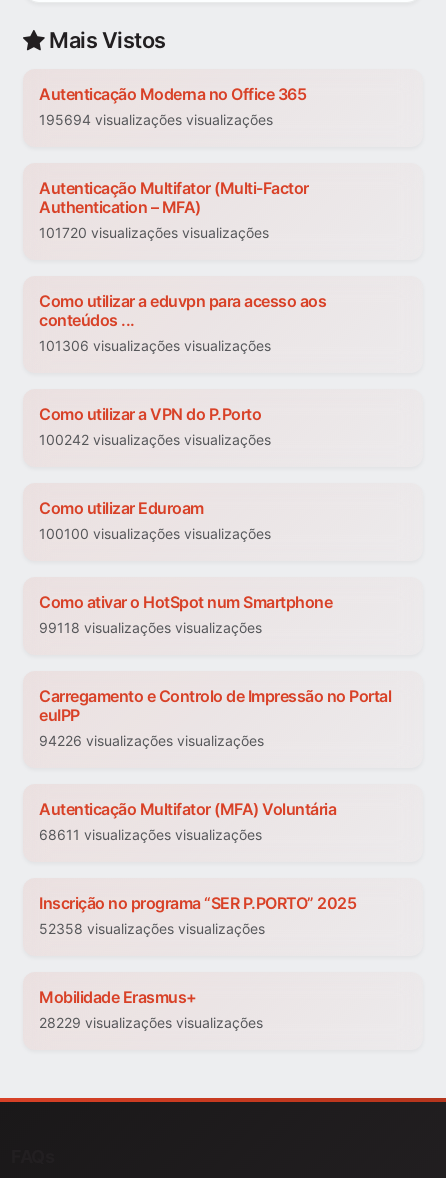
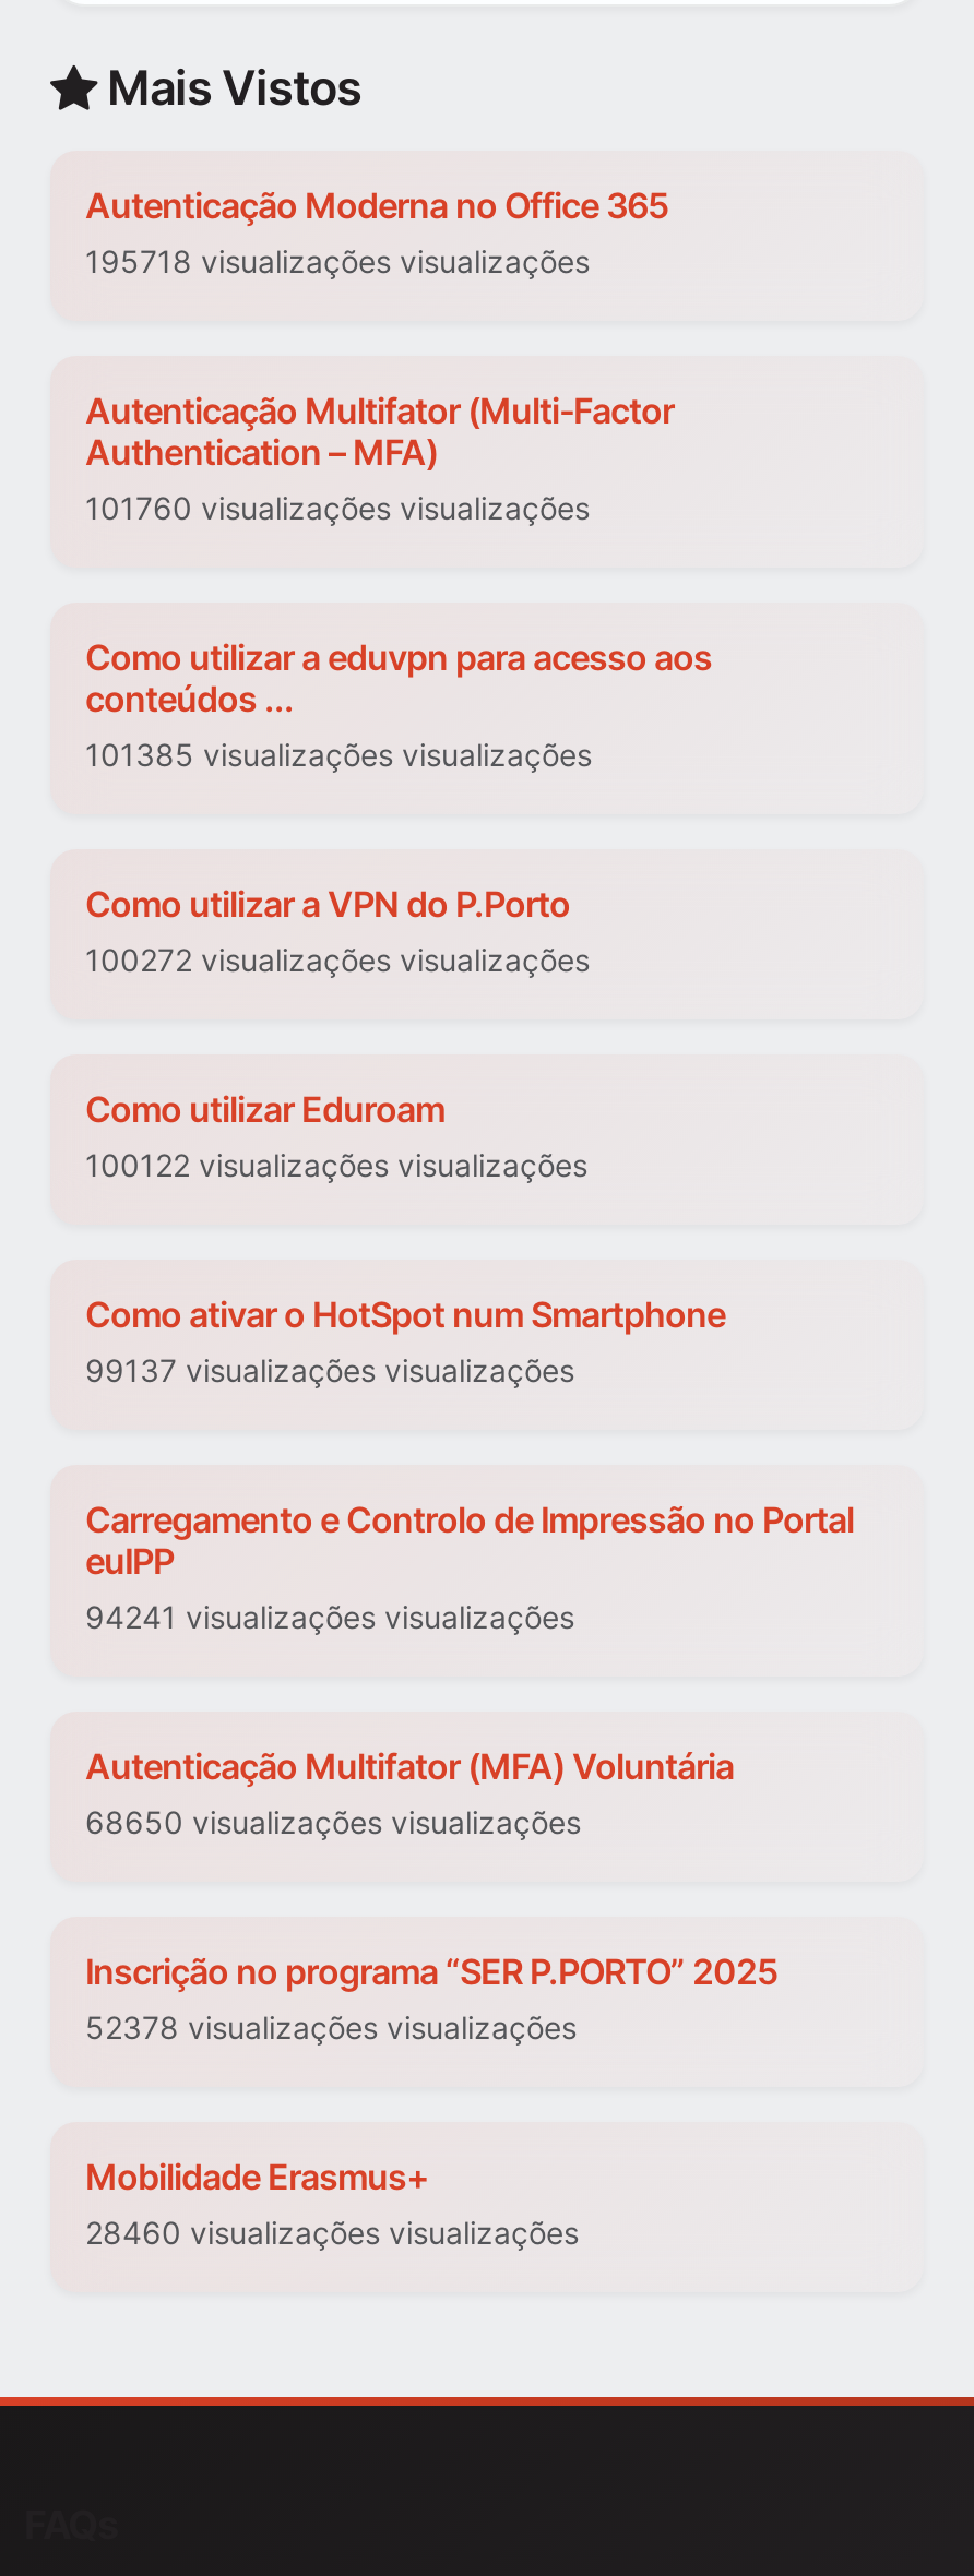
- 195694 visualizações visualizações
+ 195718 visualizações visualizações

- 101720 visualizações visualizações
+ 101760 visualizações visualizações

- 101306 visualizações visualizações
+ 101385 visualizações visualizações

- 100242 visualizações visualizações
+ 100272 visualizações visualizações

- 100100 visualizações visualizações
+ 100122 visualizações visualizações

- 99118 visualizações visualizações
+ 99137 visualizações visualizações

- 94226 visualizações visualizações
+ 94241 visualizações visualizações

- 68611 visualizações visualizações
+ 68650 visualizações visualizações

- 52358 visualizações visualizações
+ 52378 visualizações visualizações

- 28229 visualizações visualizações
+ 28460 visualizações visualizações
